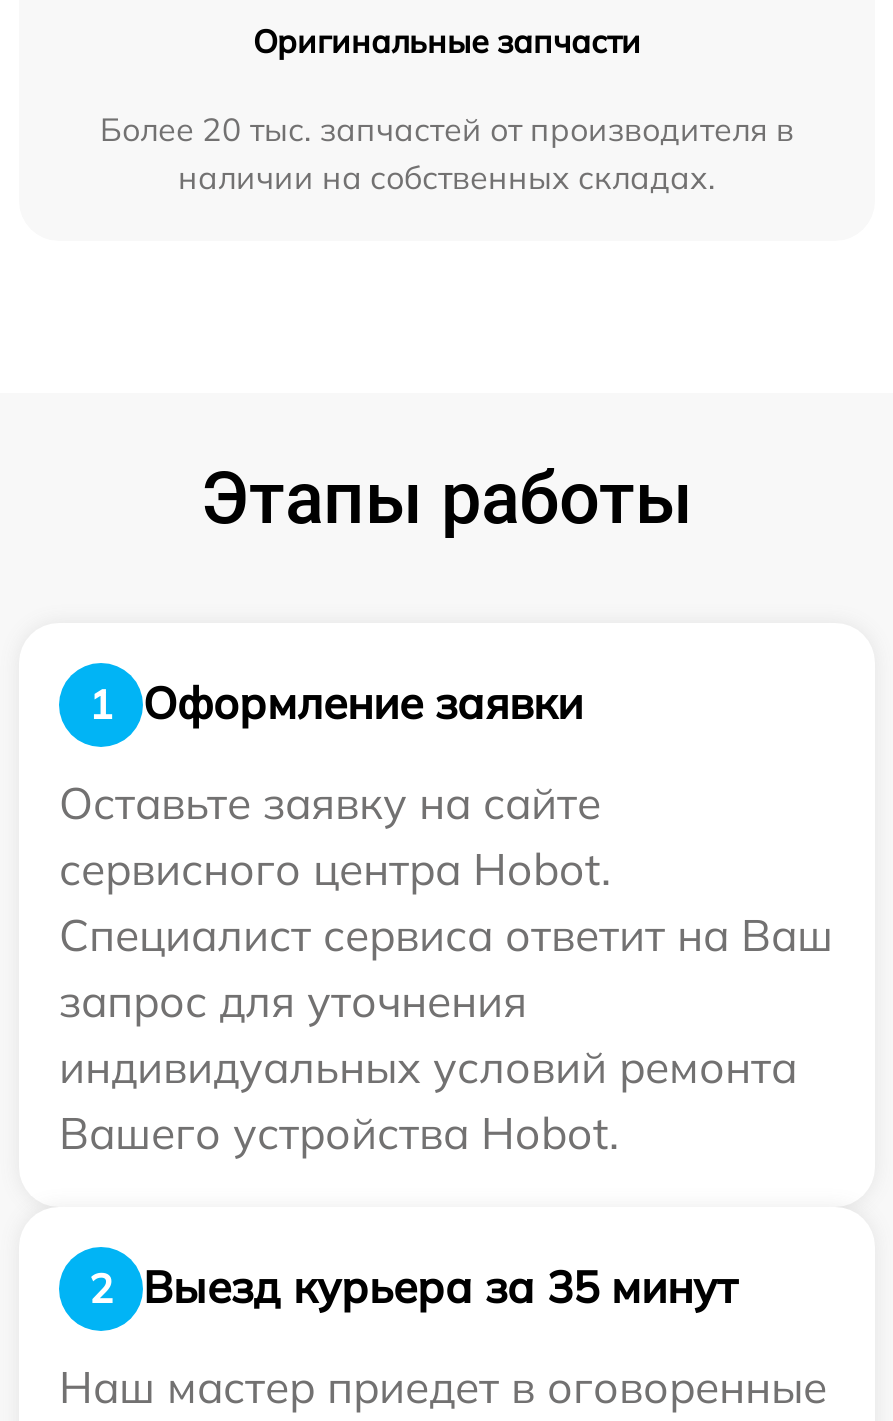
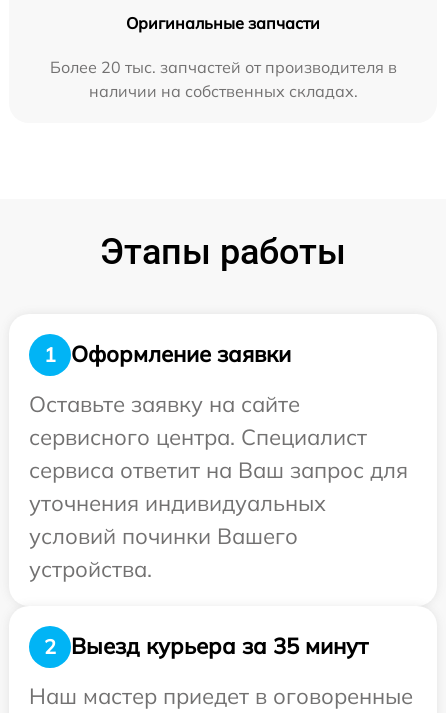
- сервисного центра Hobot.
- Специалист сервиса ответит на Ваш
- запрос для уточнения
- индивидуальных условий ремонта
- Вашего устройства Hobot.
+ сервисного центра. Специалист
+ сервиса ответит на Ваш запрос для
+ уточнения индивидуальных
+ условий починки Вашего
+ устройства.
